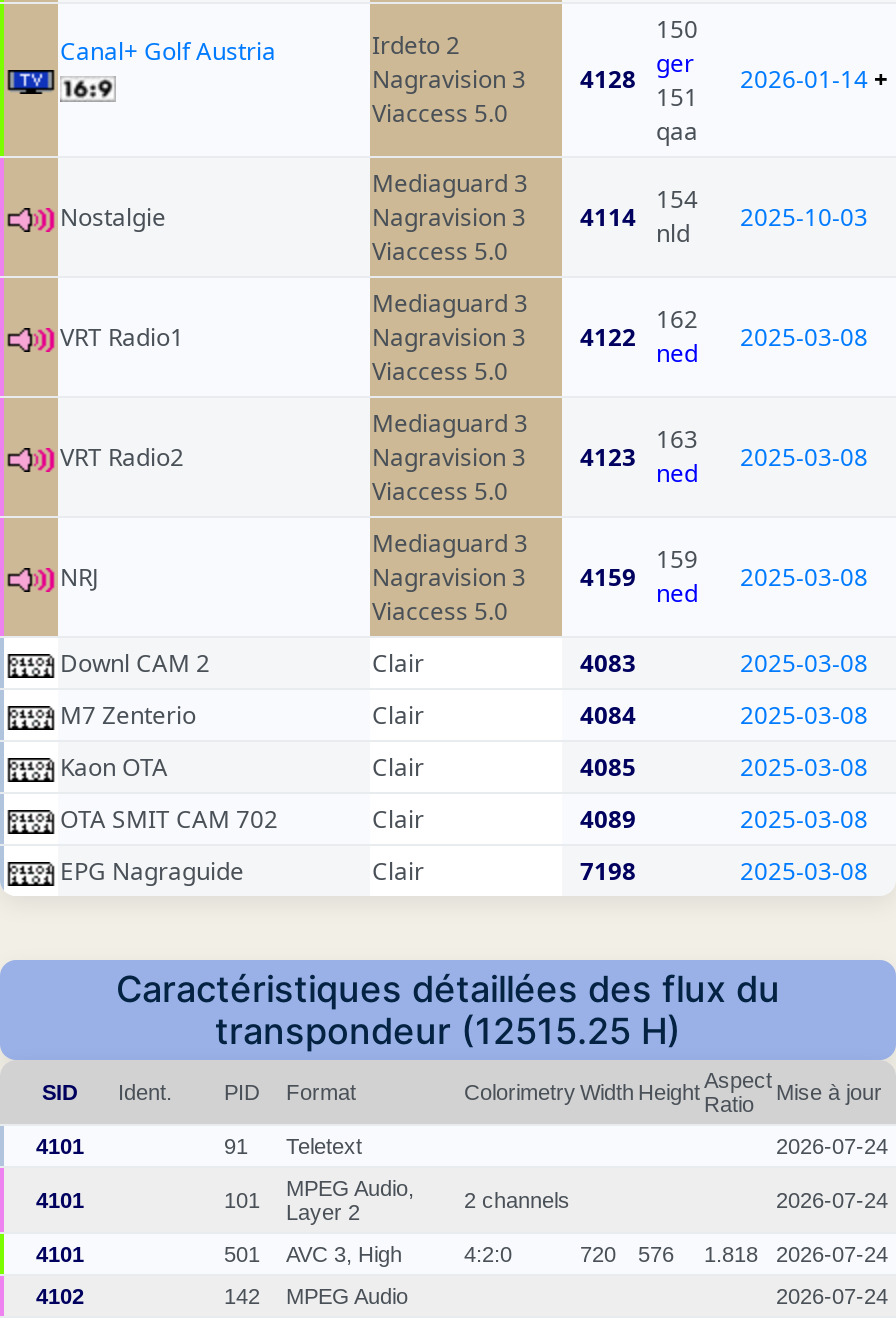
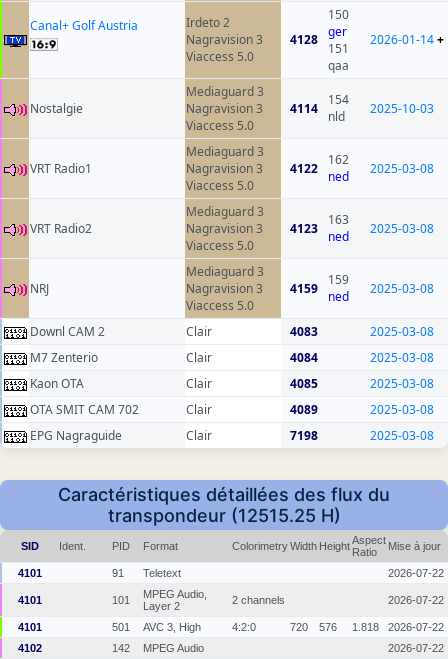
- 2026-07-24
+ 2026-07-22

- 2026-07-24
+ 2026-07-22

- 720 576 1.818 2026-07-24
+ 720 576 1.818 2026-07-22

- 2026-07-24
+ 2026-07-22
